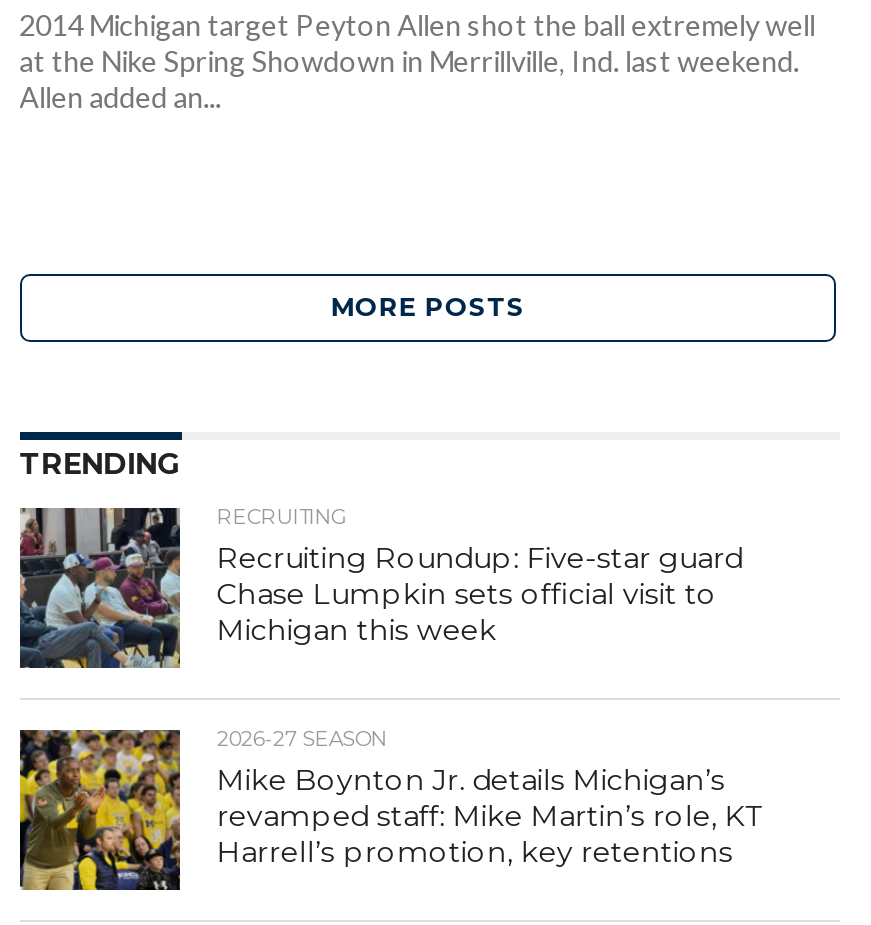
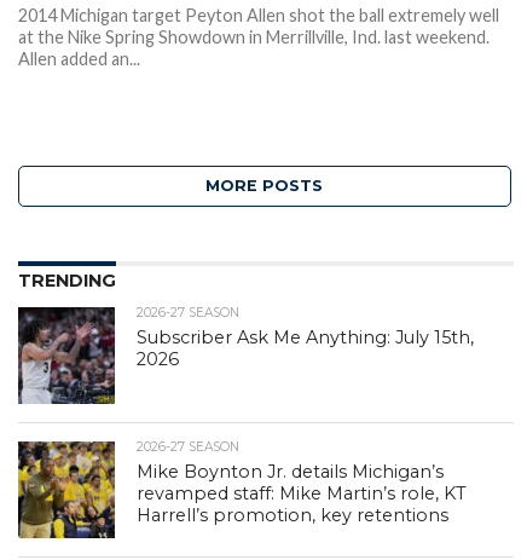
- [image]
- RECRUITING
- Recruiting Roundup: Five-star guard
- Chase Lumpkin sets official visit to
- Michigan this week
+ [image]
+ 2026-27 SEASON
+ Subscriber Ask Me Anything: July 15th,
+ 2026
